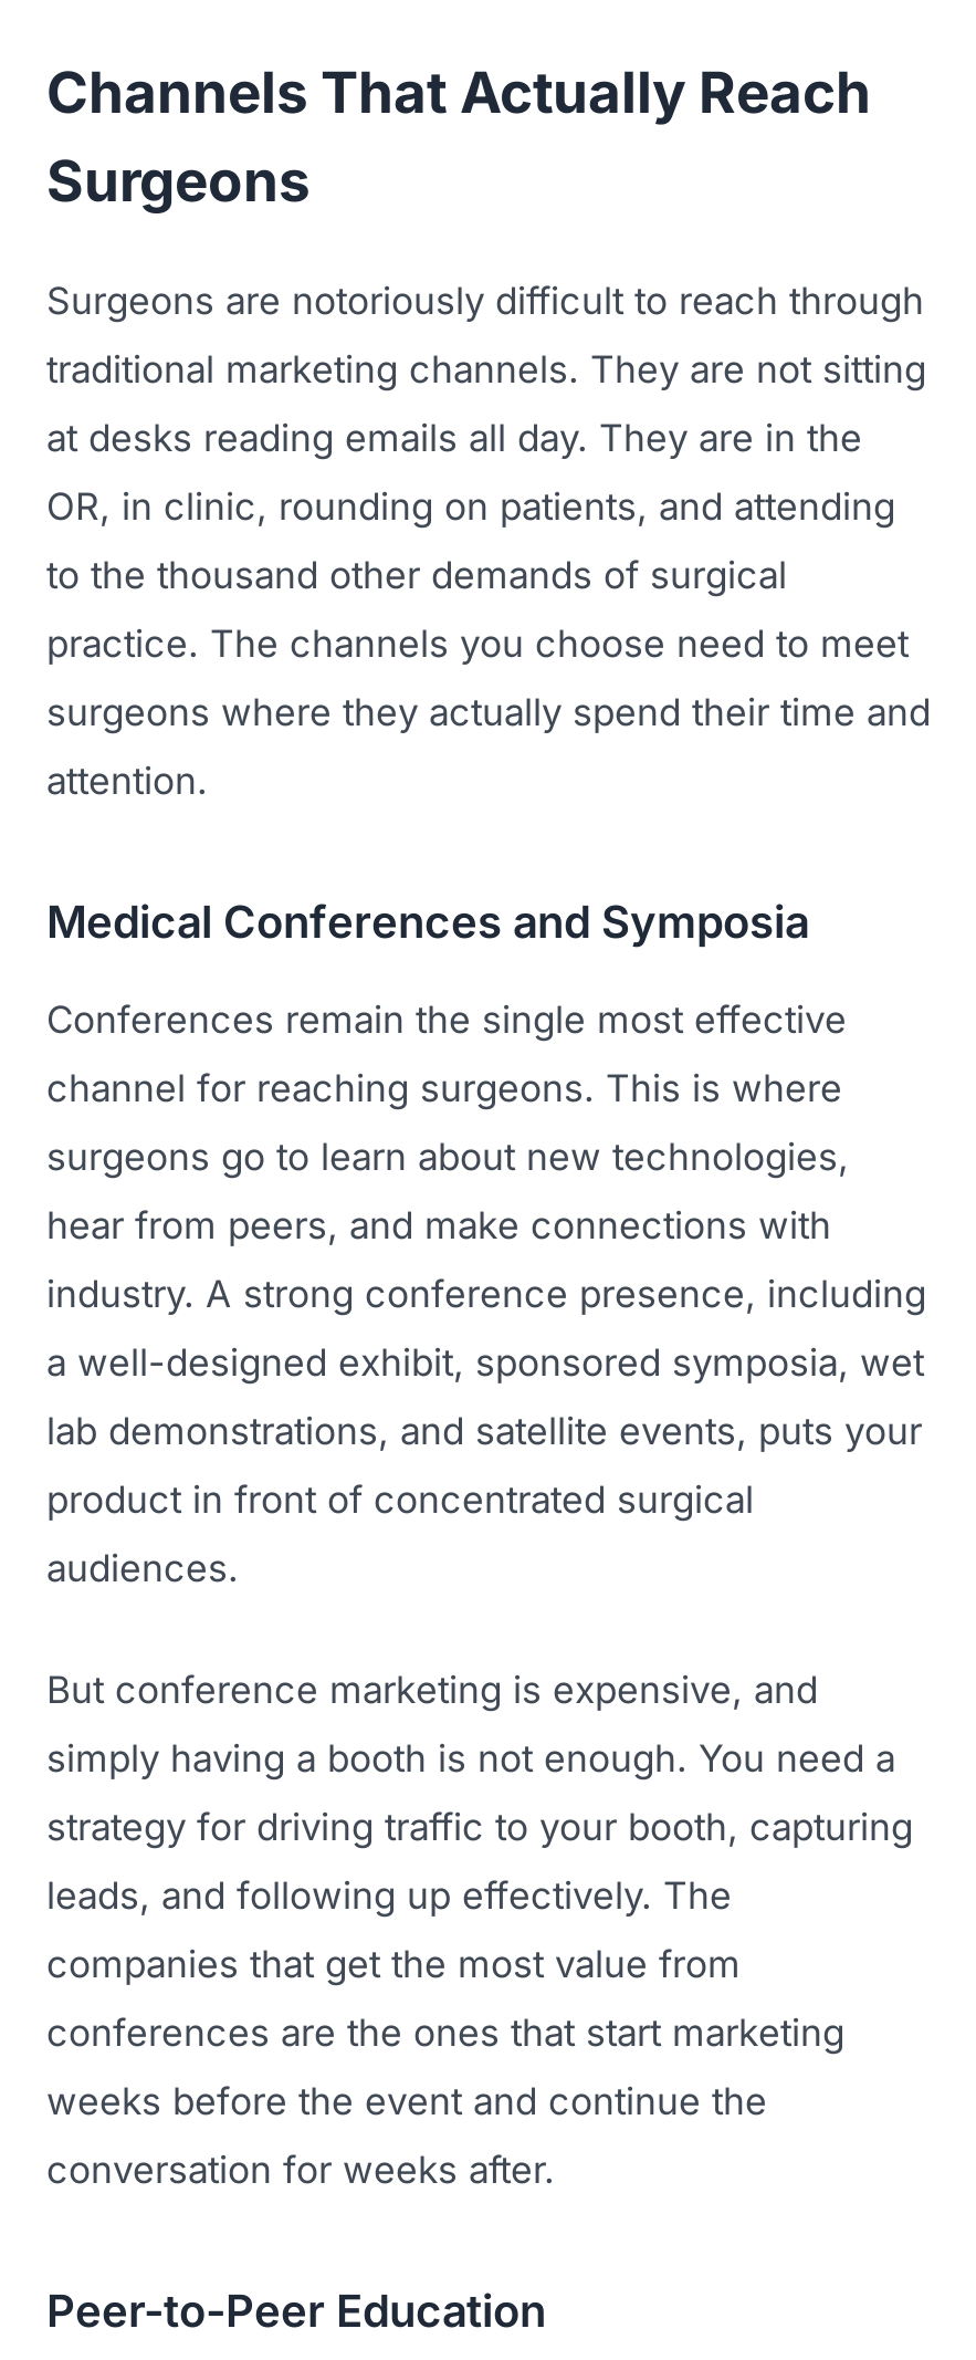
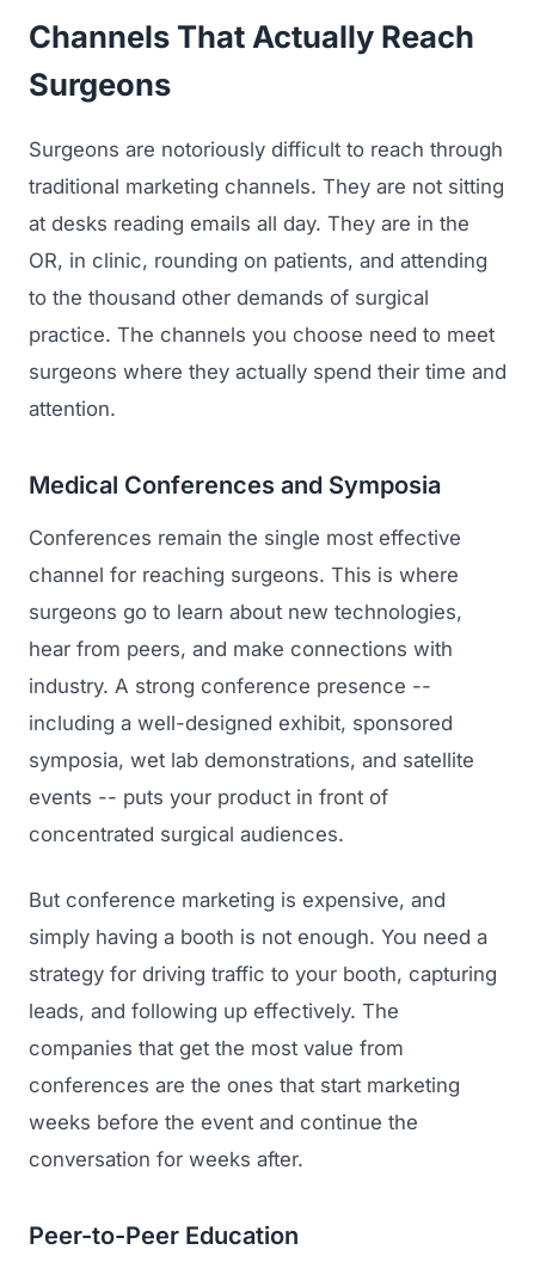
- industry. A strong conference presence, including
+ industry. A strong conference presence --

- a well-designed exhibit, sponsored symposia, wet
+ including a well-designed exhibit, sponsored

- lab demonstrations, and satellite events, puts your
+ symposia, wet lab demonstrations, and satellite

- product in front of concentrated surgical
+ events -- puts your product in front of

- audiences.
+ concentrated surgical audiences.
